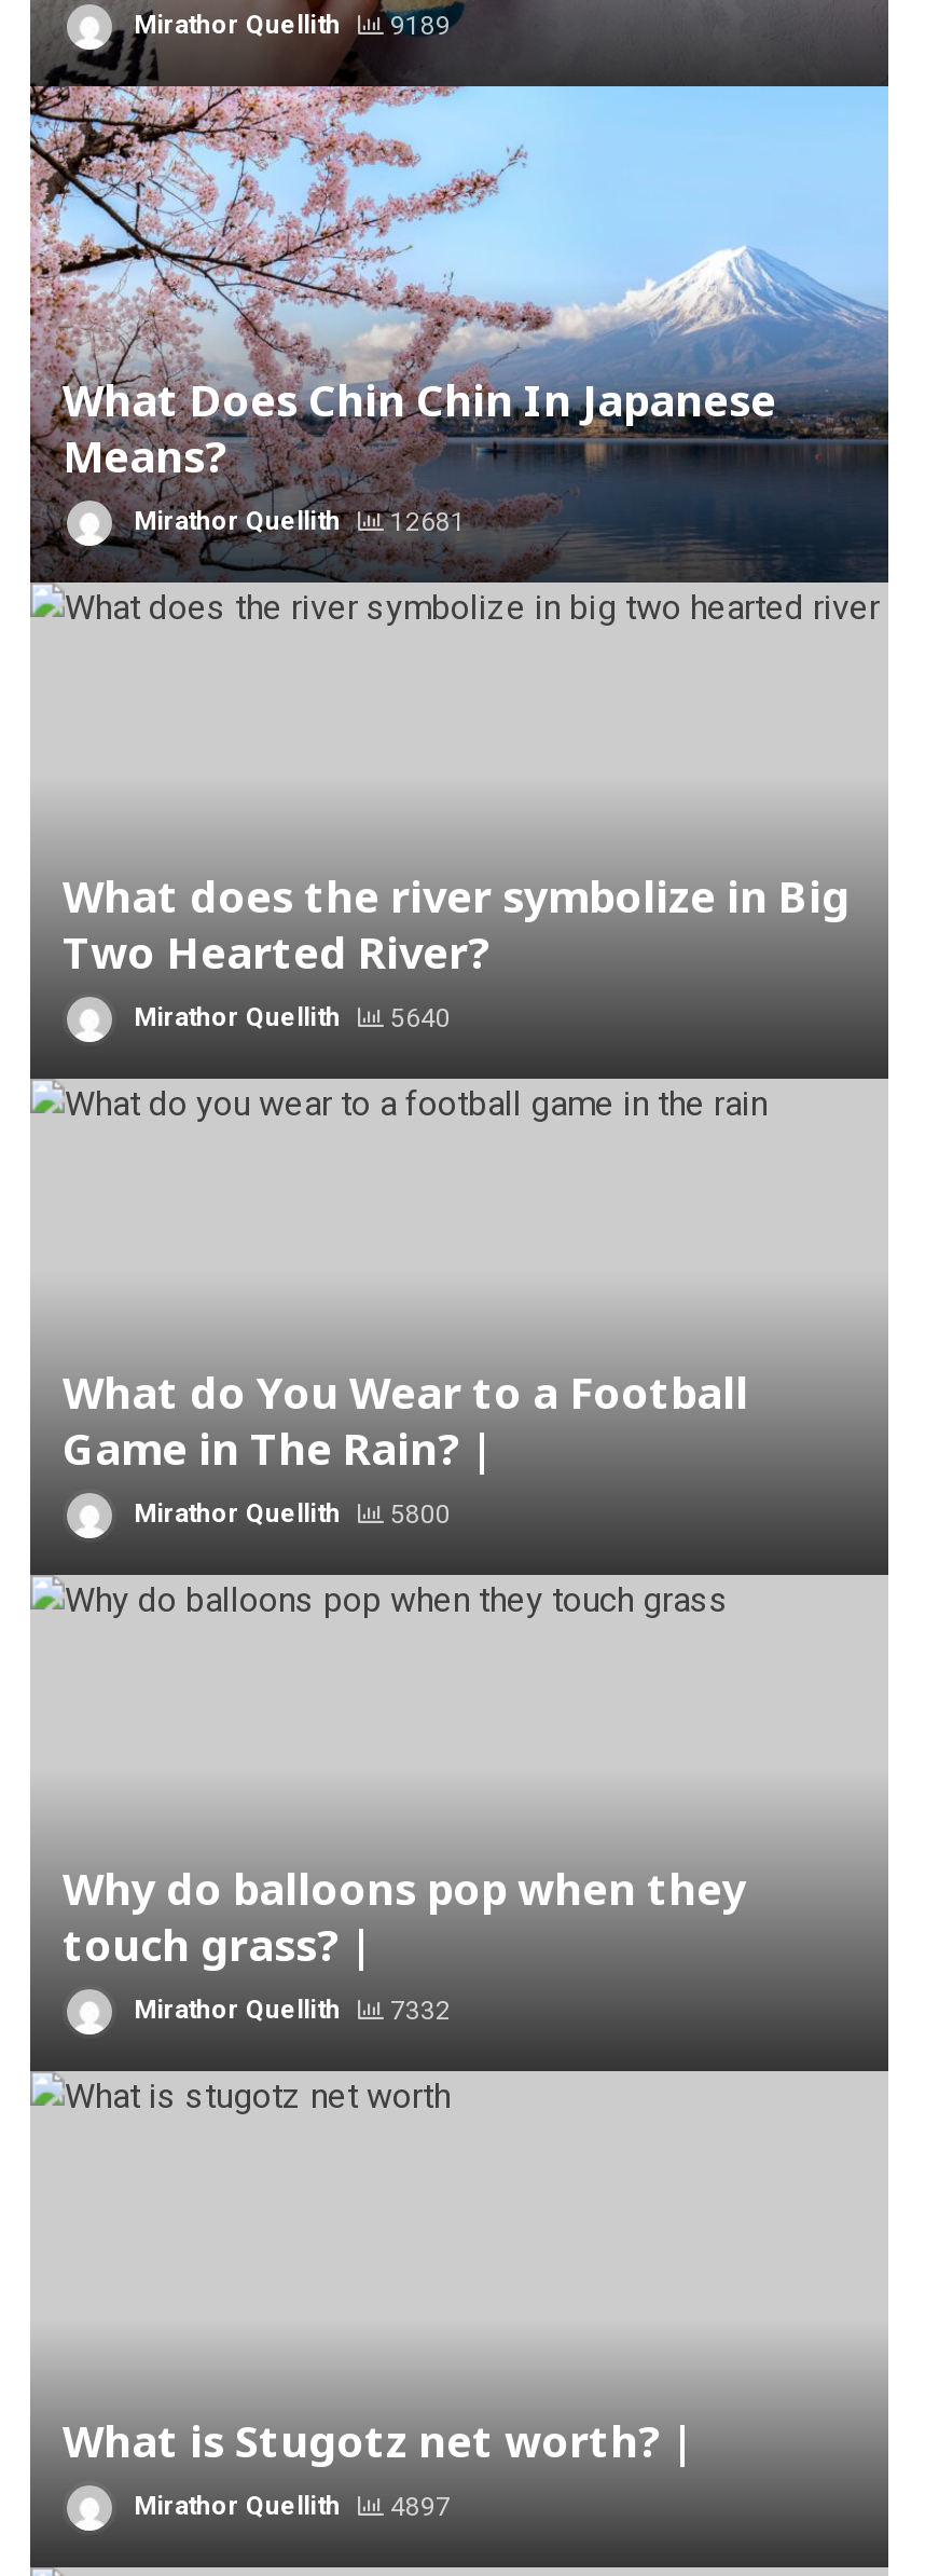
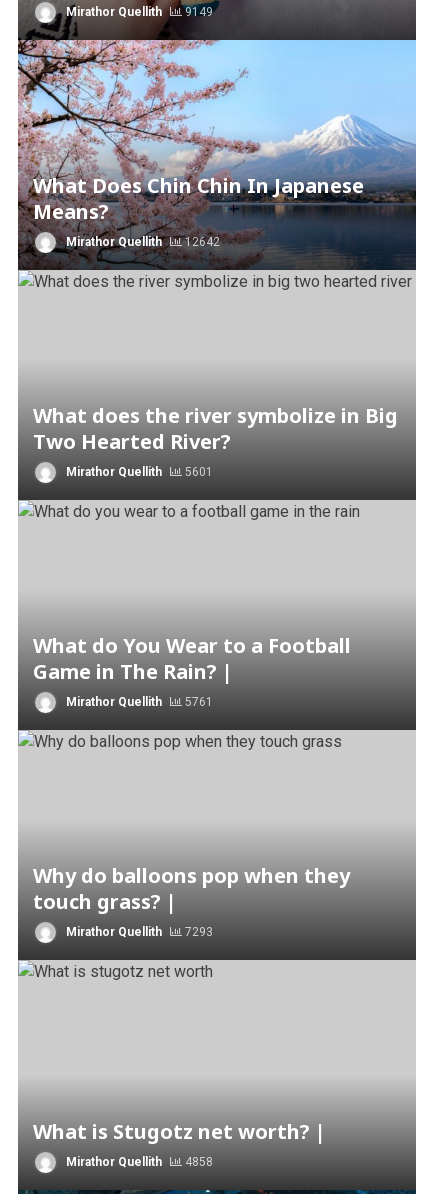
- Mirathor Quellith 9189
+ Mirathor Quellith 9149

- Mirathor Quellith 12681
+ Mirathor Quellith 12642

- Mirathor Quellith 5640
+ Mirathor Quellith 5601

- Mirathor Quellith 5800
+ Mirathor Quellith 5761

- Mirathor Quellith 7332
+ Mirathor Quellith 7293

- Mirathor Quellith 4897
+ Mirathor Quellith 4858
